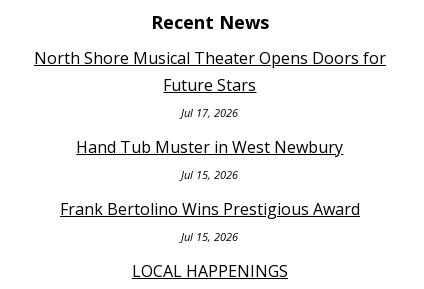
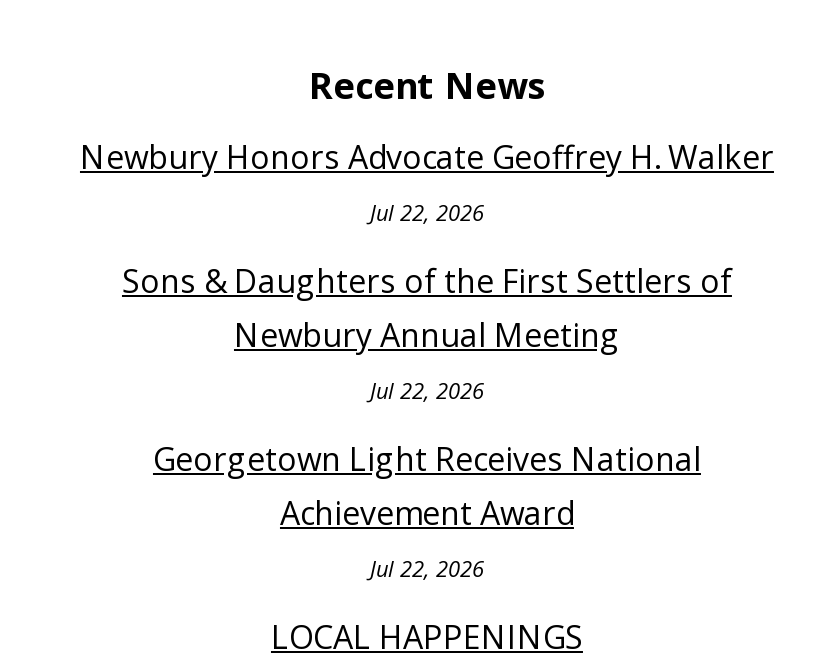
- North Shore Musical Theater Opens Doors for
- Future Stars
- Jul 17, 2026
+ Newbury Honors Advocate Geoffrey H. Walker
+ Jul 22, 2026

- Hand Tub Muster in West Newbury
- Jul 15, 2026
+ Sons & Daughters of the First Settlers of
+ Newbury Annual Meeting
+ Jul 22, 2026

- Frank Bertolino Wins Prestigious Award
- Jul 15, 2026
+ Georgetown Light Receives National
+ Achievement Award
+ Jul 22, 2026
